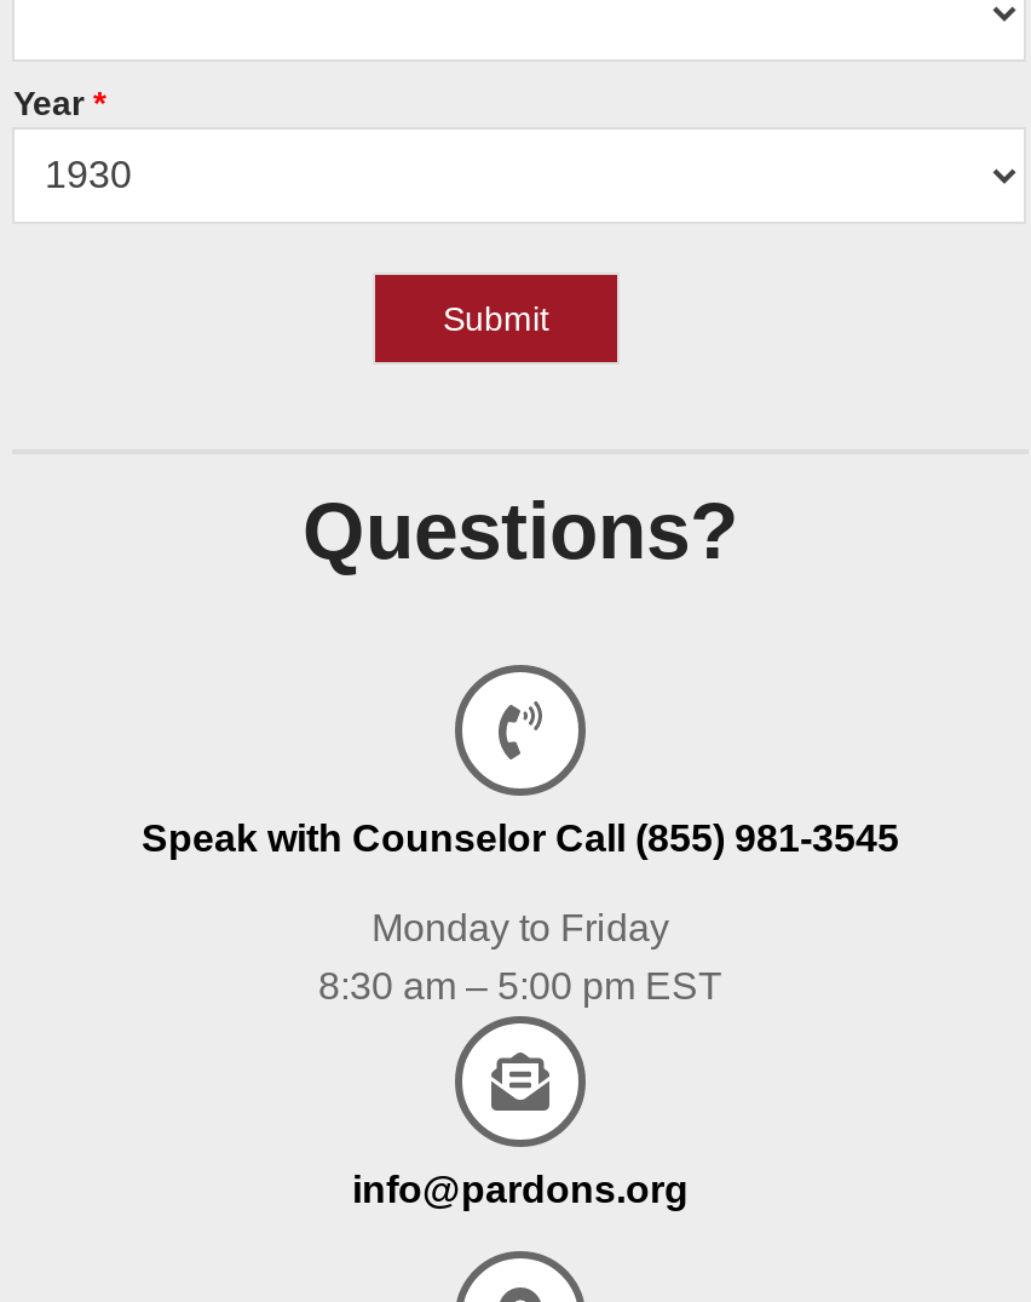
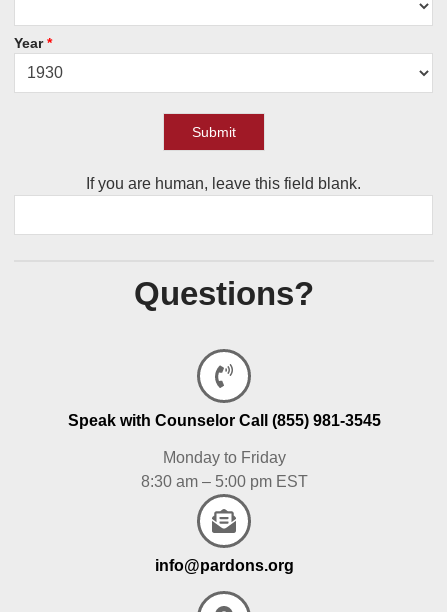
+ If you are human, leave this field blank.
